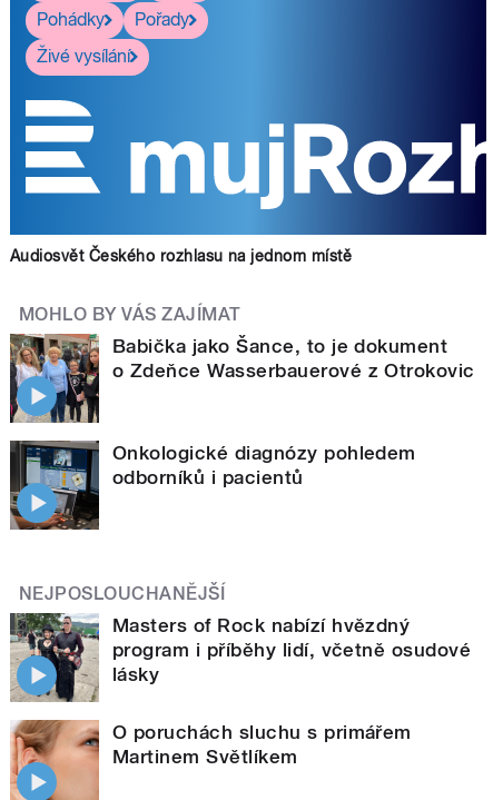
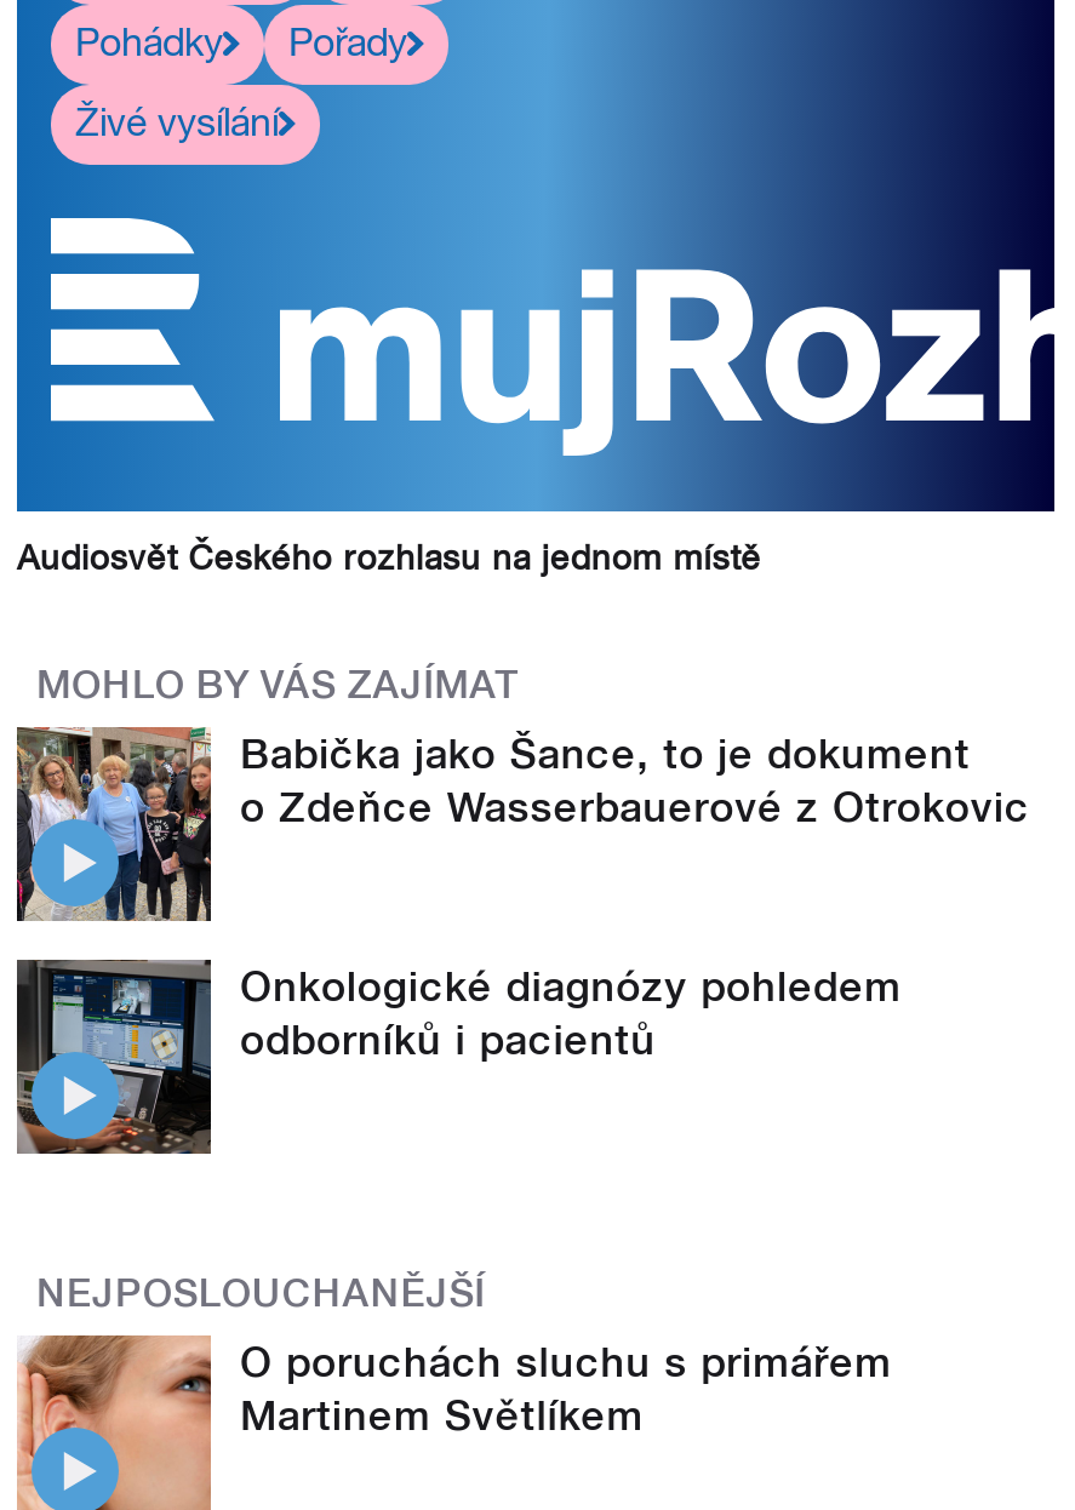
- [image]
- Masters of Rock nabízí hvězdný
- program i příběhy lidí, včetně osudové
- lásky
